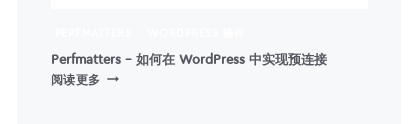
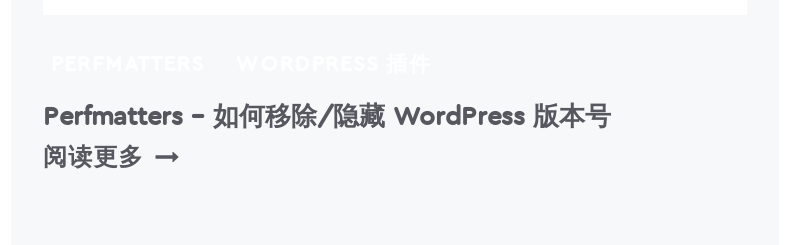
- Perfmatters – 如何在 WordPress 中实现预连接
+ Perfmatters – 如何移除/隐藏 WordPress 版本号
